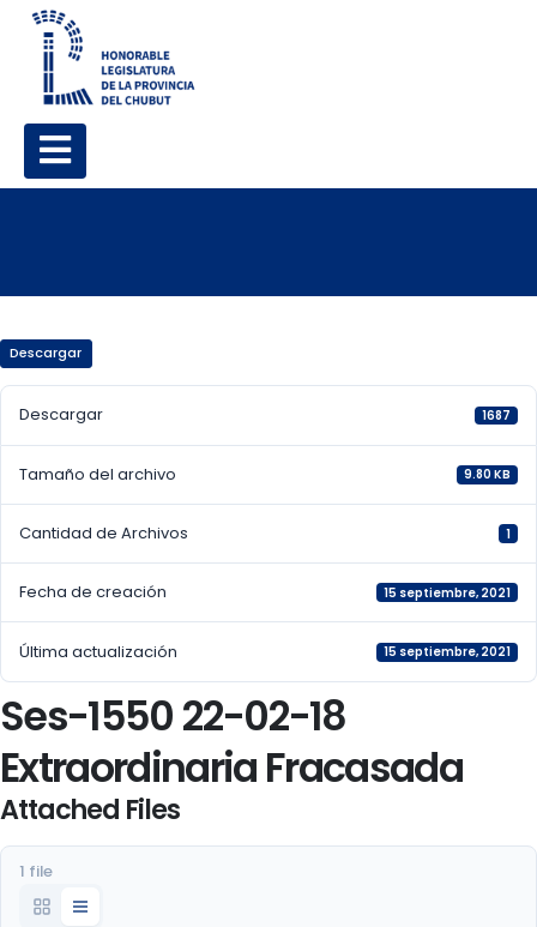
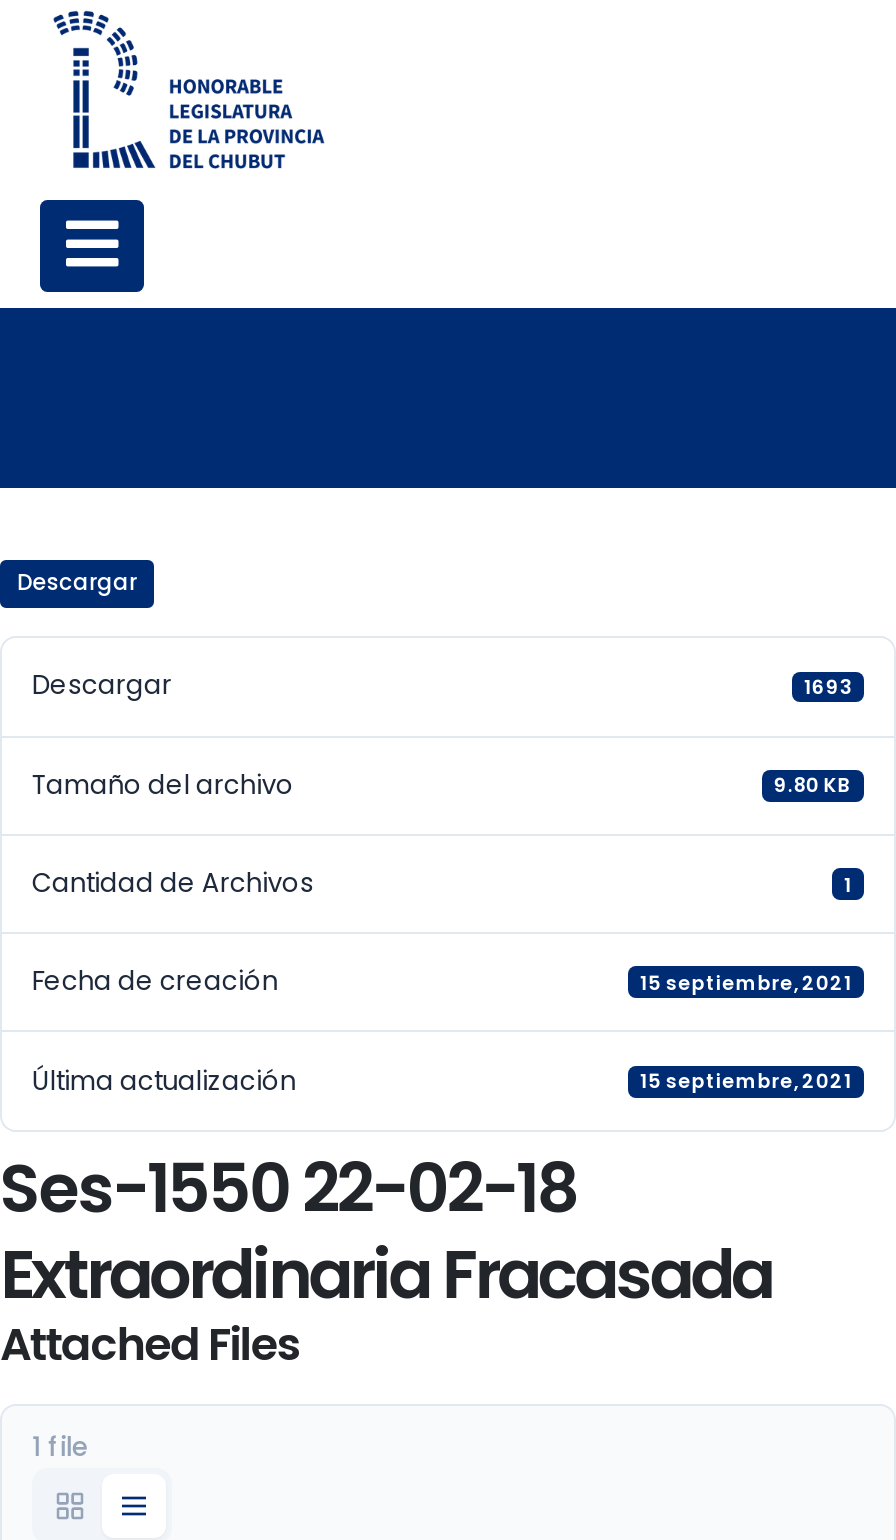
- 1687
+ 1693
